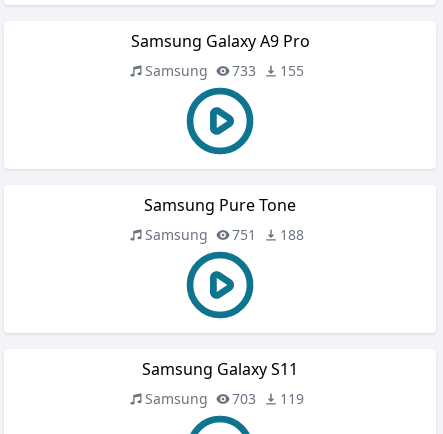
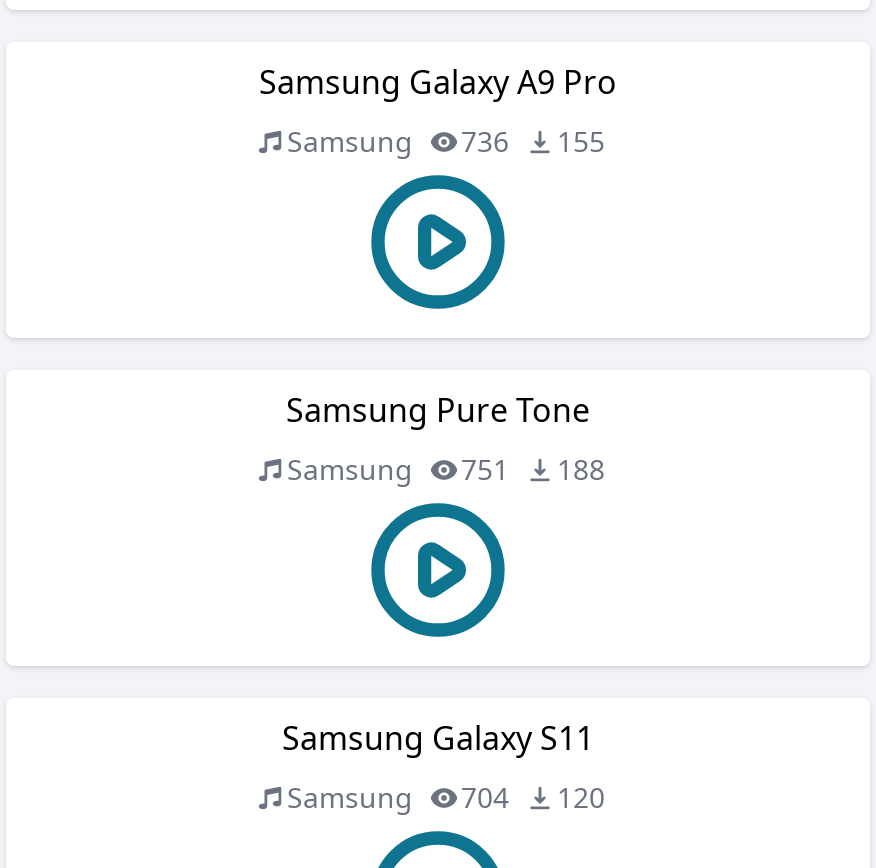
- Samsung 733 155
+ Samsung 736 155

- 703
+ 704

- 119
+ 120
